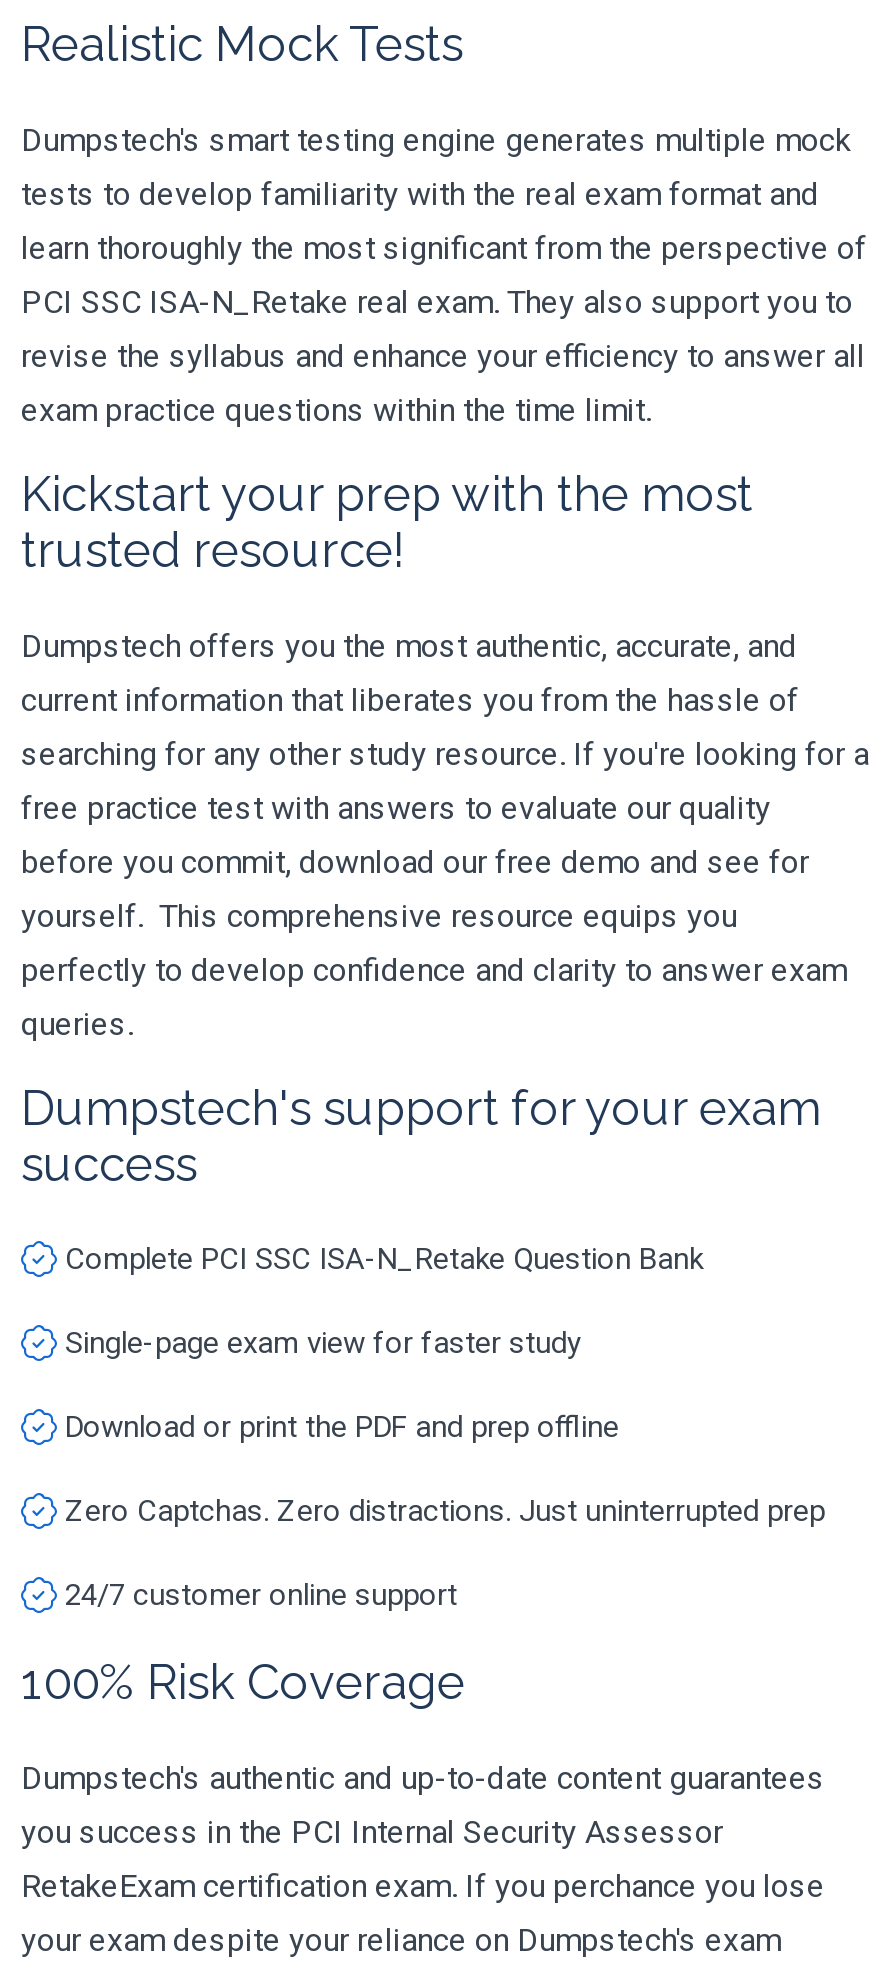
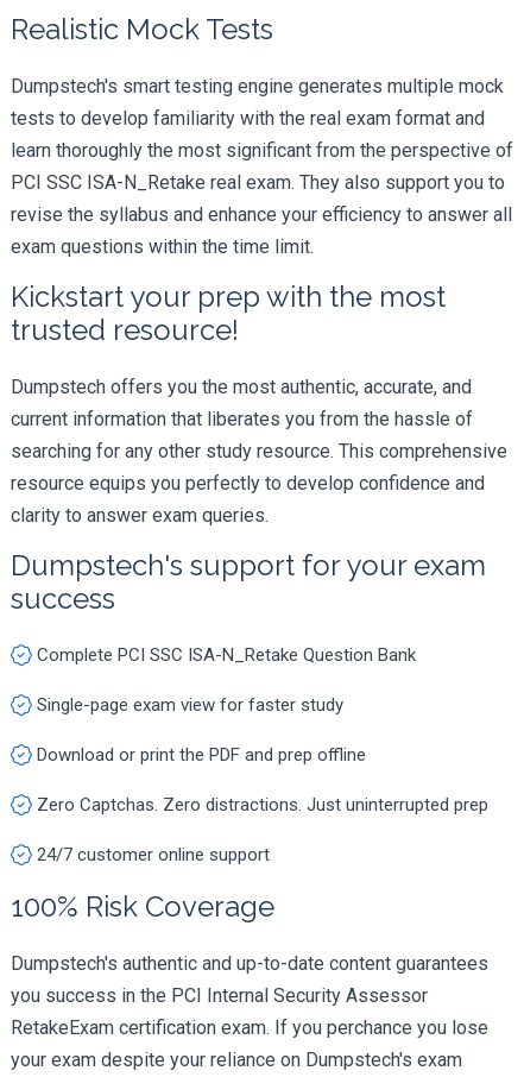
- exam practice questions within the time limit.
+ exam questions within the time limit.

- searching for any other study resource. If you're looking for a
- free practice test with answers to evaluate our quality
- before you commit, download our free demo and see for
- yourself. This comprehensive resource equips you
- perfectly to develop confidence and clarity to answer exam
- queries.
+ searching for any other study resource. This comprehensive
+ resource equips you perfectly to develop confidence and
+ clarity to answer exam queries.
